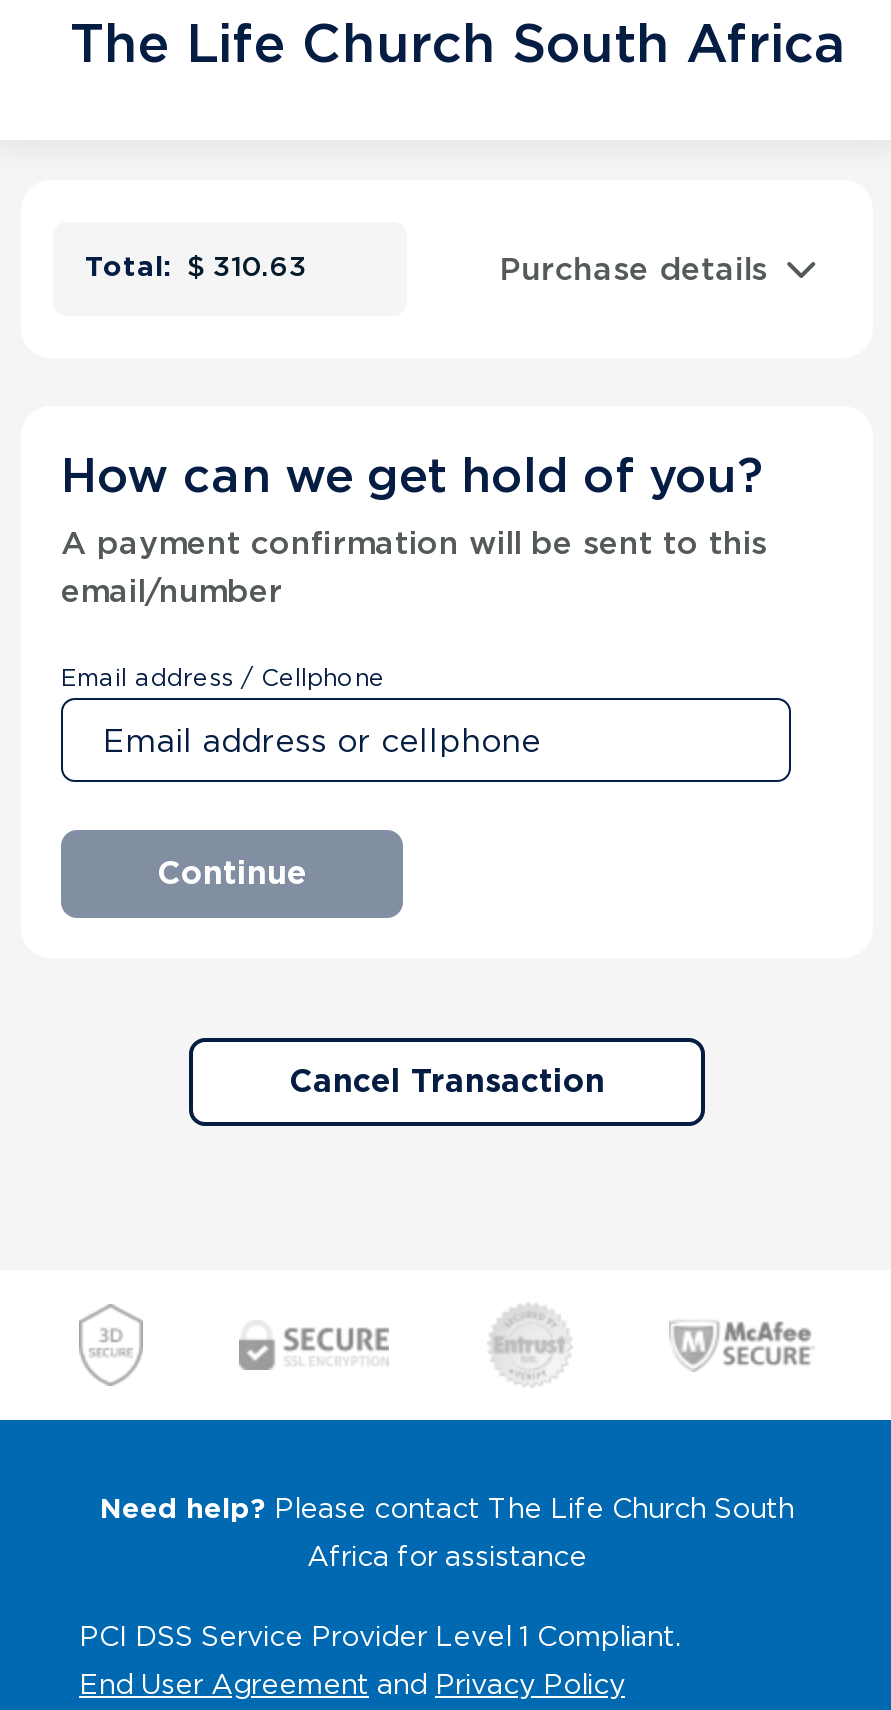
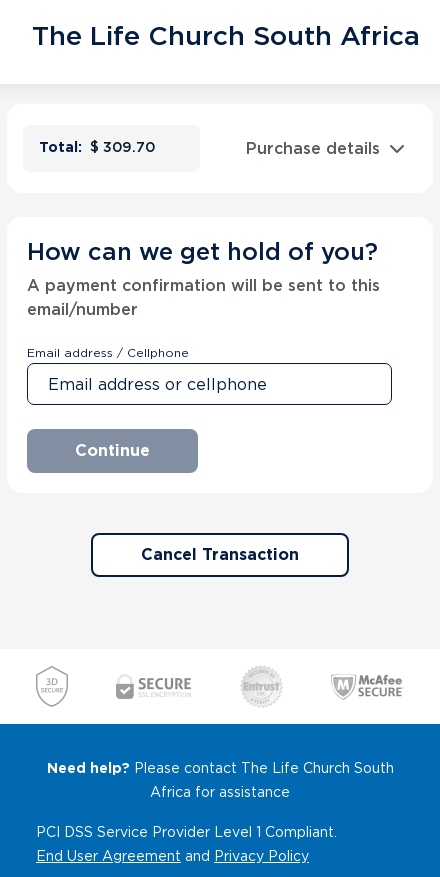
- Total: $ 310.63
+ Total: $ 309.70
